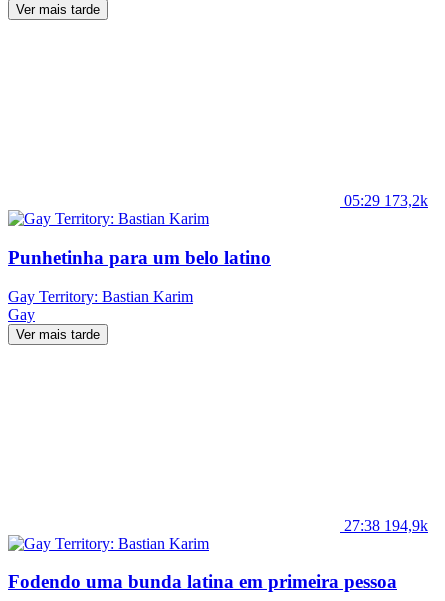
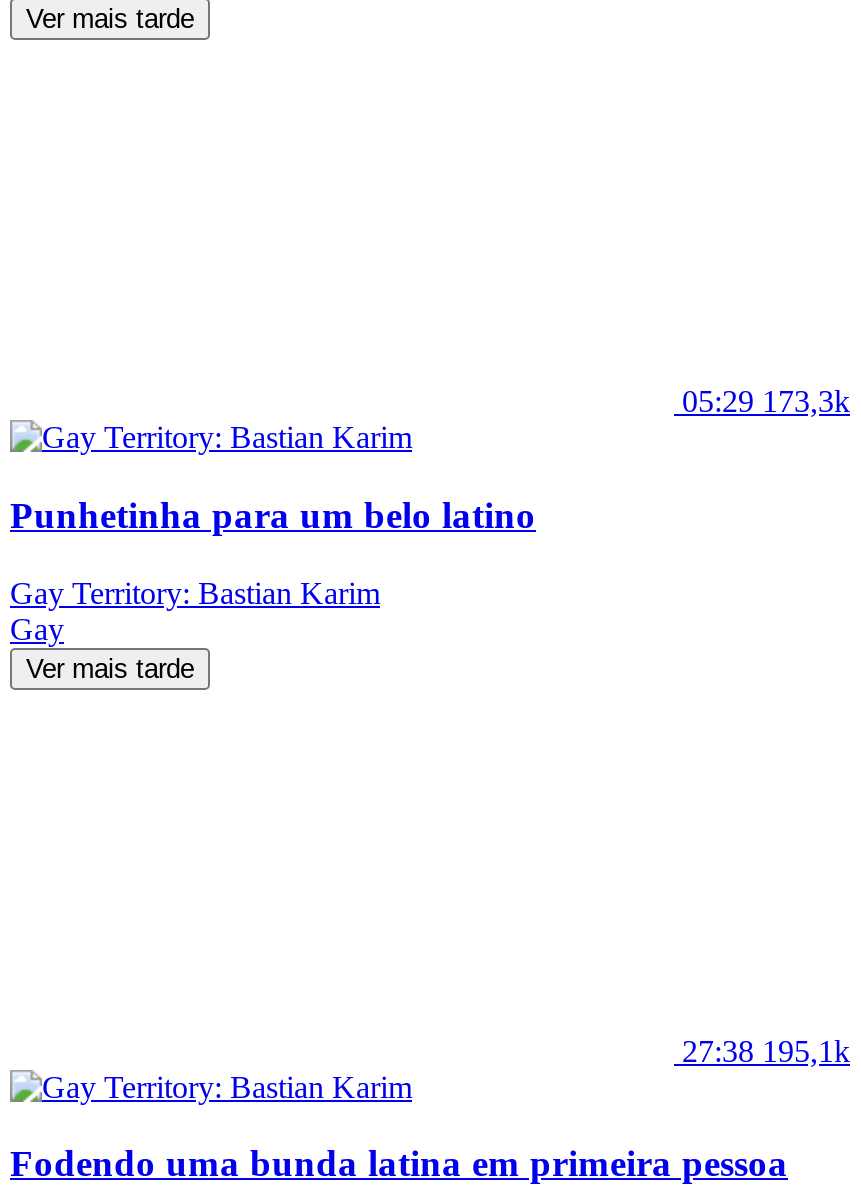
- 05:29 173,2k
+ 05:29 173,3k

- 27:38 194,9k
+ 27:38 195,1k
